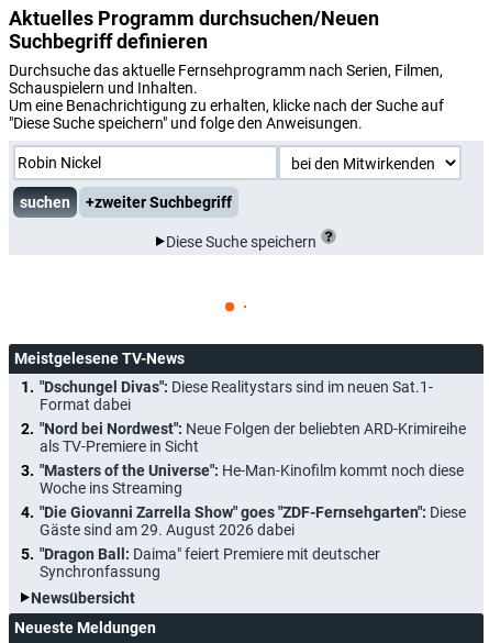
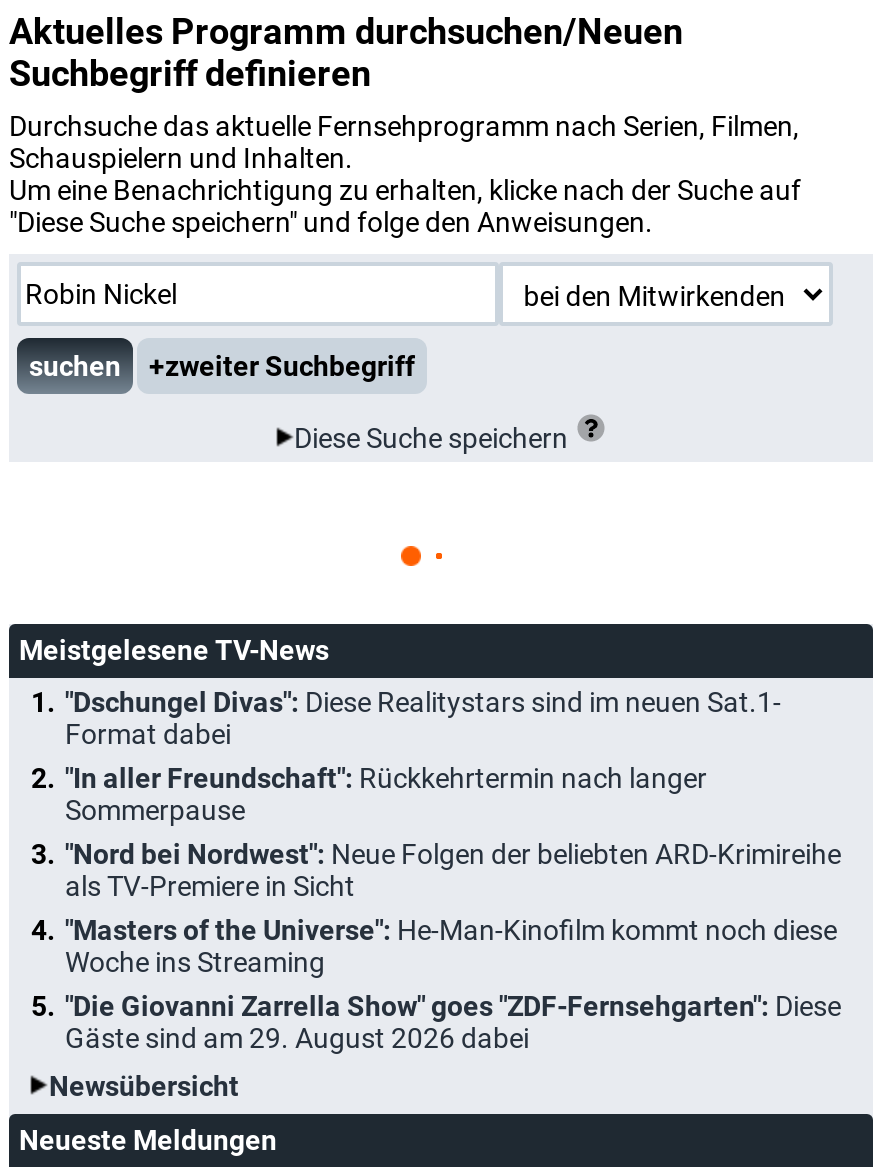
+ "In aller Freundschaft": Rückkehrtermin nach langer
+ Sommerpause

moved down: "Nord bei Nordwest": Neue Folgen der beliebten ARD-Krimireihe | als TV-Premiere in Sicht | "Masters of the Universe": He-Man-Kinofilm kommt noch diese | Woche ins Streaming | "Die Giovanni Zarrella Show" goes "ZDF-Fernsehgarten": Diese | Gäste sind am 29. August 2026 dabei

- "Dragon Ball: Daima" feiert Premiere mit deutscher
- Synchronfassung
